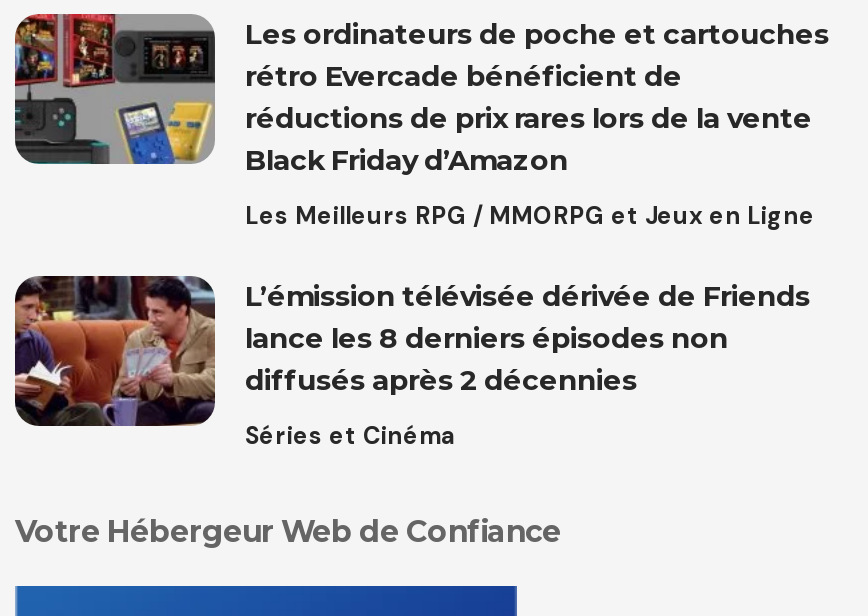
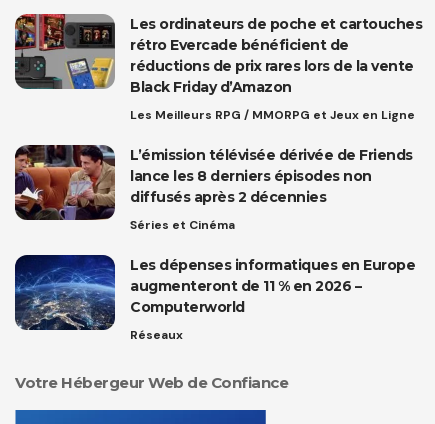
+ [image]
+ Les dépenses informatiques en Europe
+ augmenteront de 11 % en 2026 –
+ Computerworld
+ Réseaux
